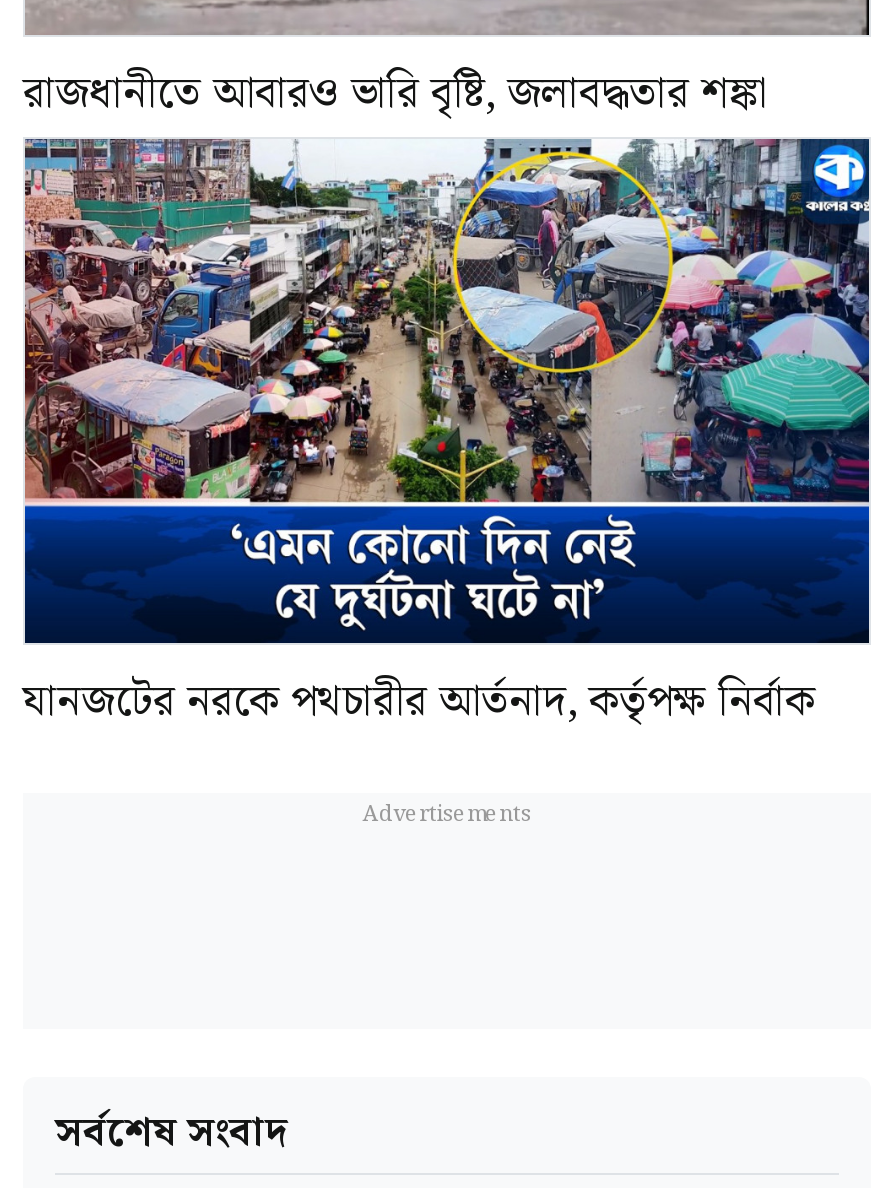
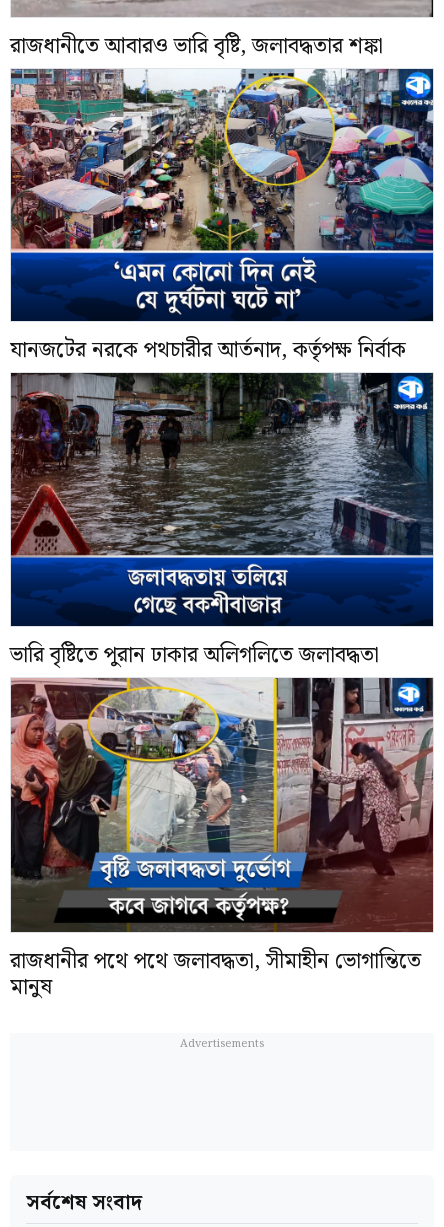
+ [image]
+ ভারি বৃষ্টিতে পুরান ঢাকার অলিগলিতে জলাবদ্ধতা

+ [image]
+ রাজধানীর পথে পথে জলাবদ্ধতা, সীমাহীন ভোগান্তিতে
+ মানুষ
